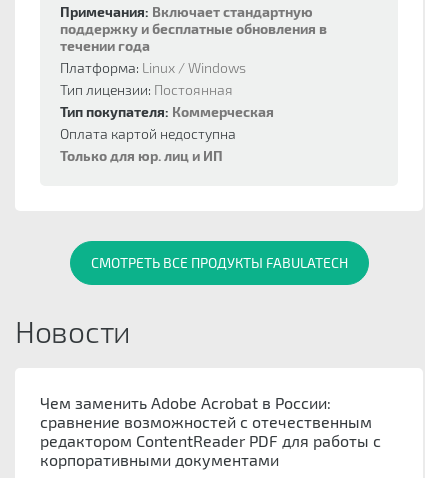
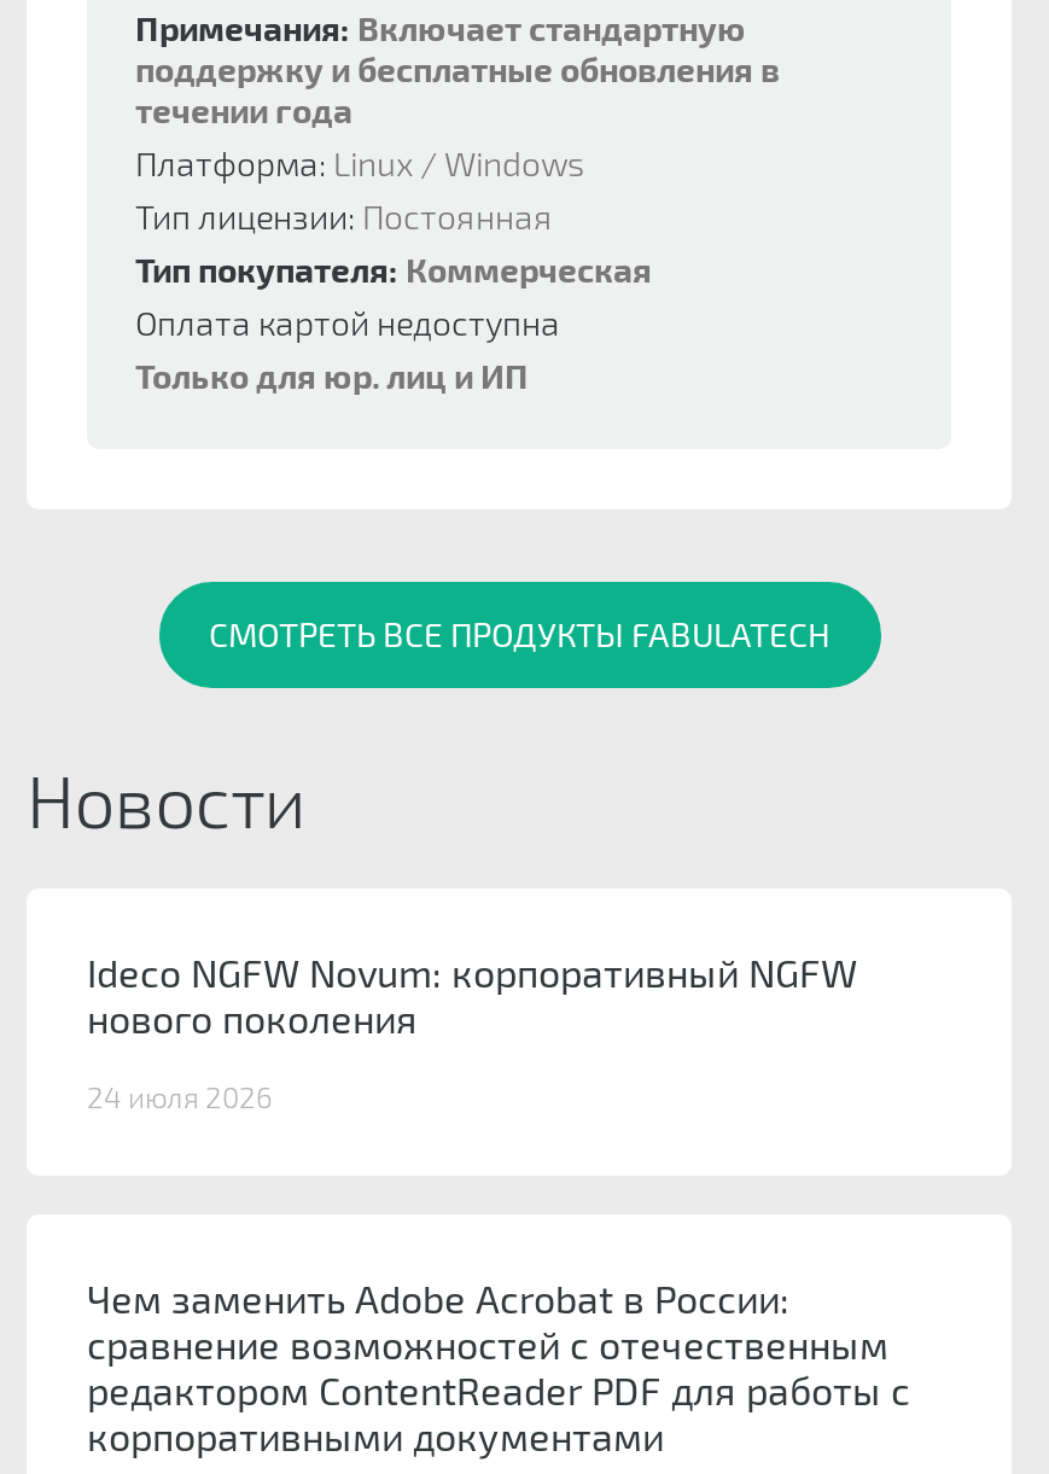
+ Ideco NGFW Novum: корпоративный NGFW
+ нового поколения
+ 24 июля 2026
